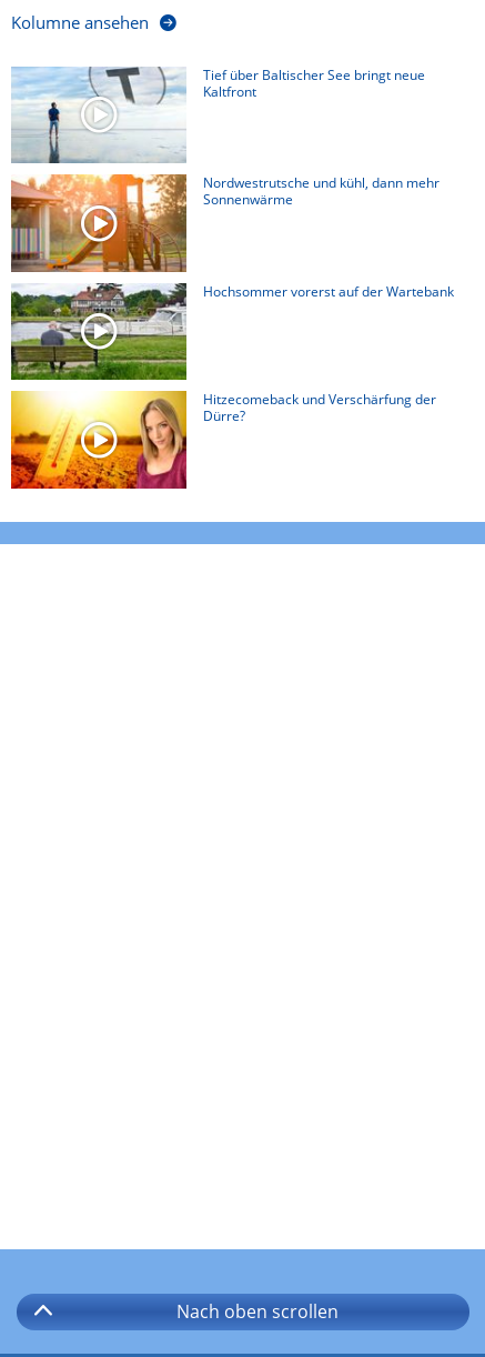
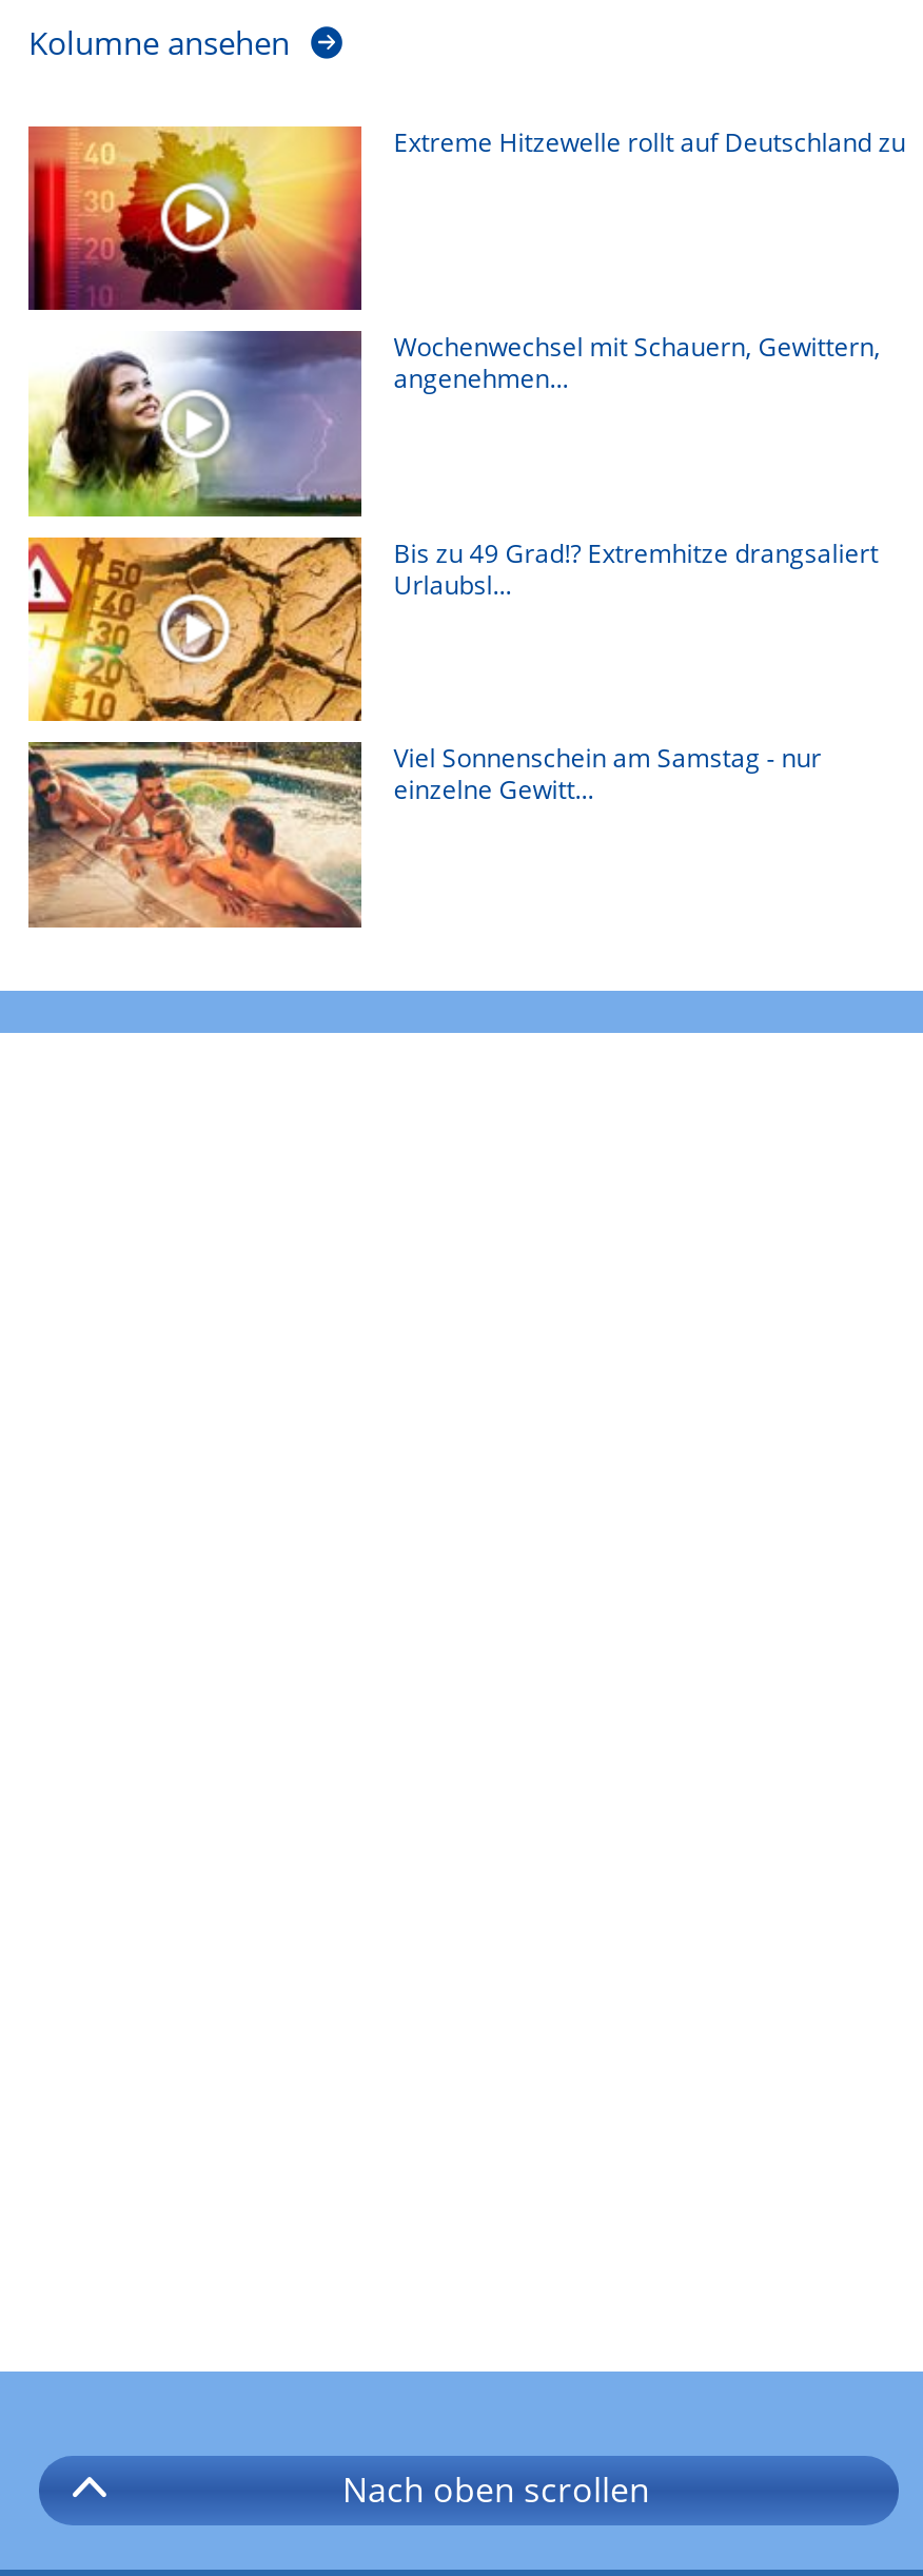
- [image]
- Tief über Baltischer See bringt neue
- Kaltfront
+ [image]
+ Extreme Hitzewelle rollt auf Deutschland zu

- [image]
- Nordwestrutsche und kühl, dann mehr
- Sonnenwärme
+ [image]
+ Wochenwechsel mit Schauern, Gewittern,
+ angenehmen...

- [image]
- Hochsommer vorerst auf der Wartebank
+ [image]
+ Bis zu 49 Grad!? Extremhitze drangsaliert
+ Urlaubsl...

- [image]
- Hitzecomeback und Verschärfung der
- Dürre?
+ [image]
+ Viel Sonnenschein am Samstag - nur
+ einzelne Gewitt...
